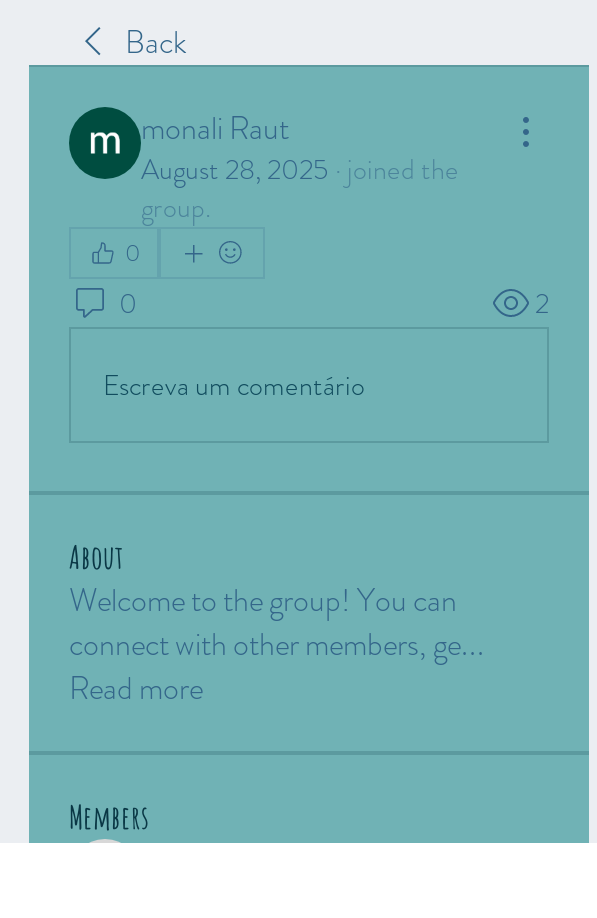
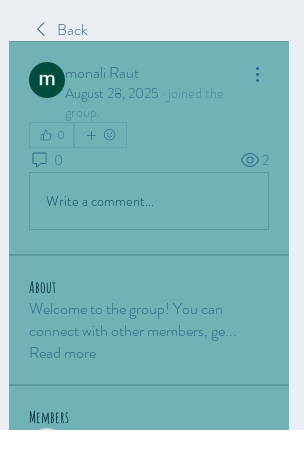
- Escreva um comentário
+ Write a comment...
